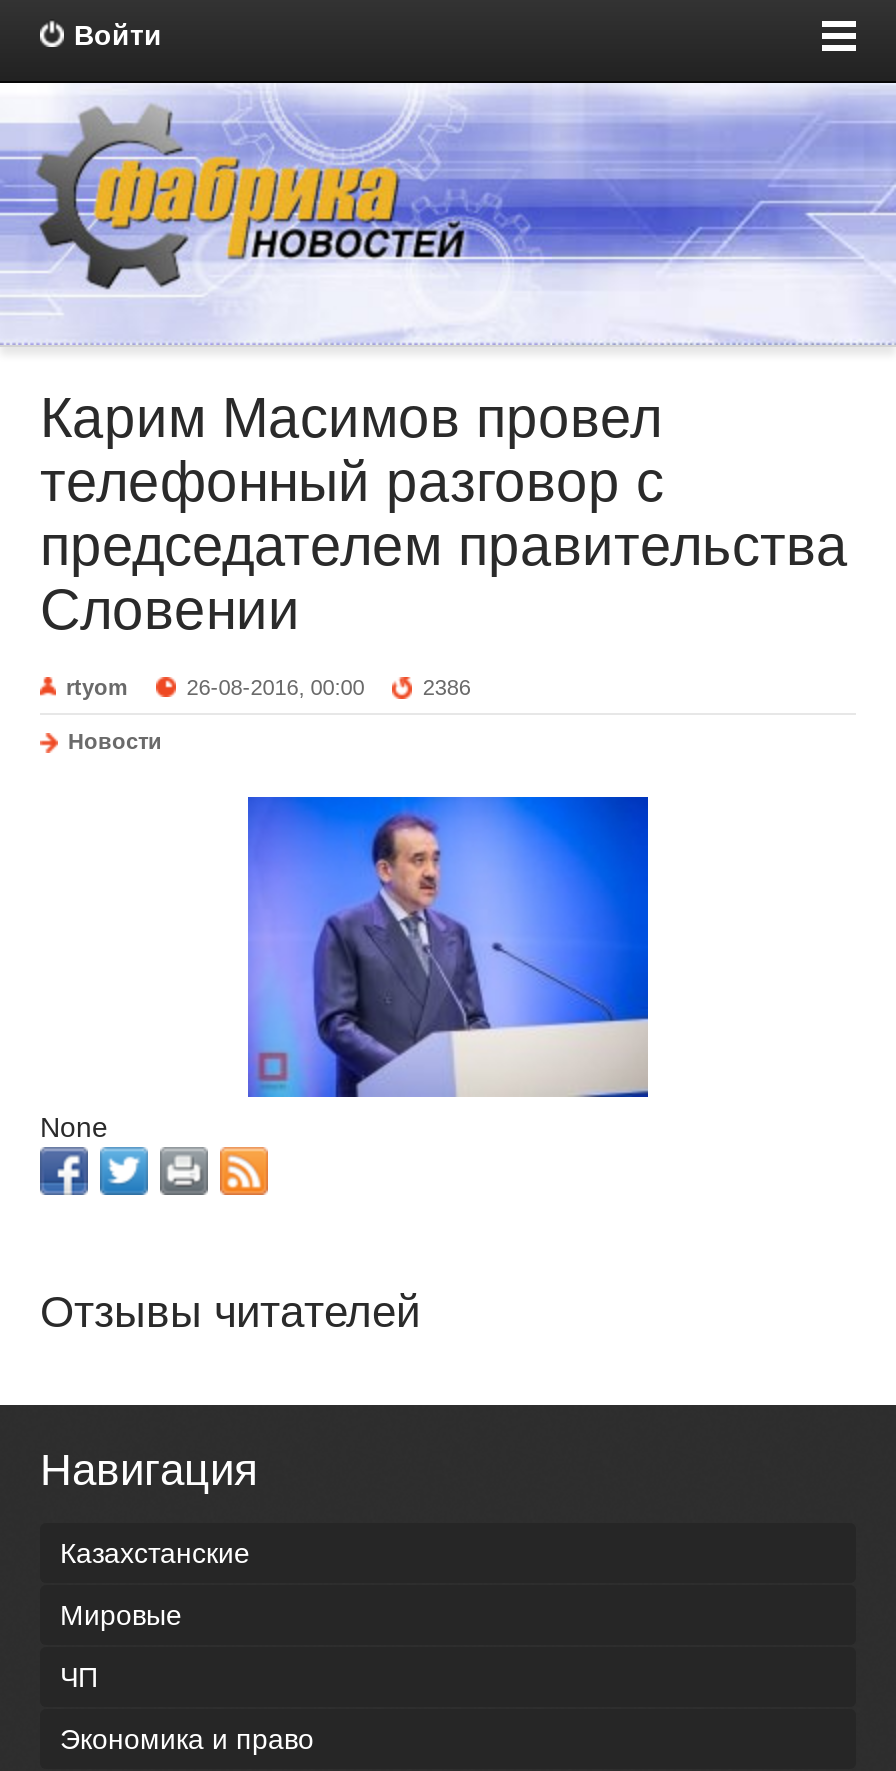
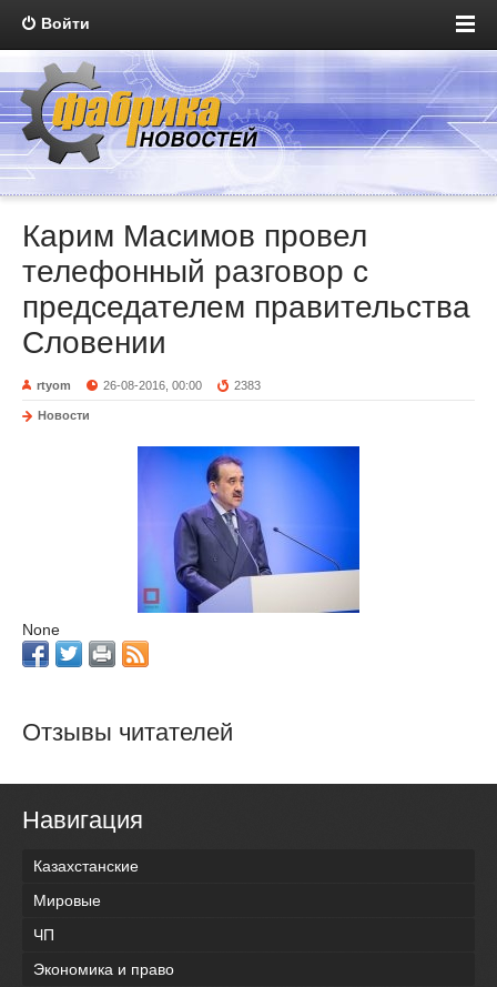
- 2386
+ 2383
